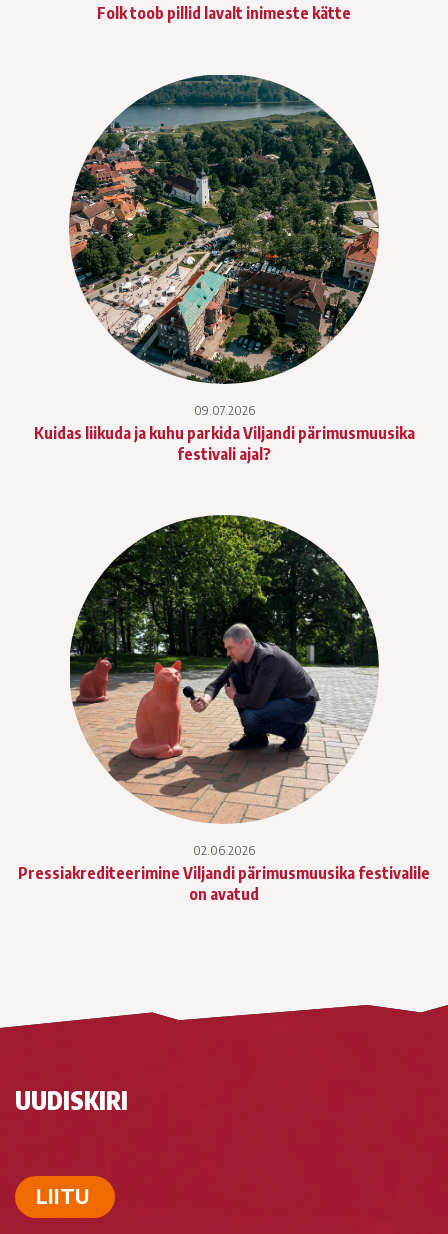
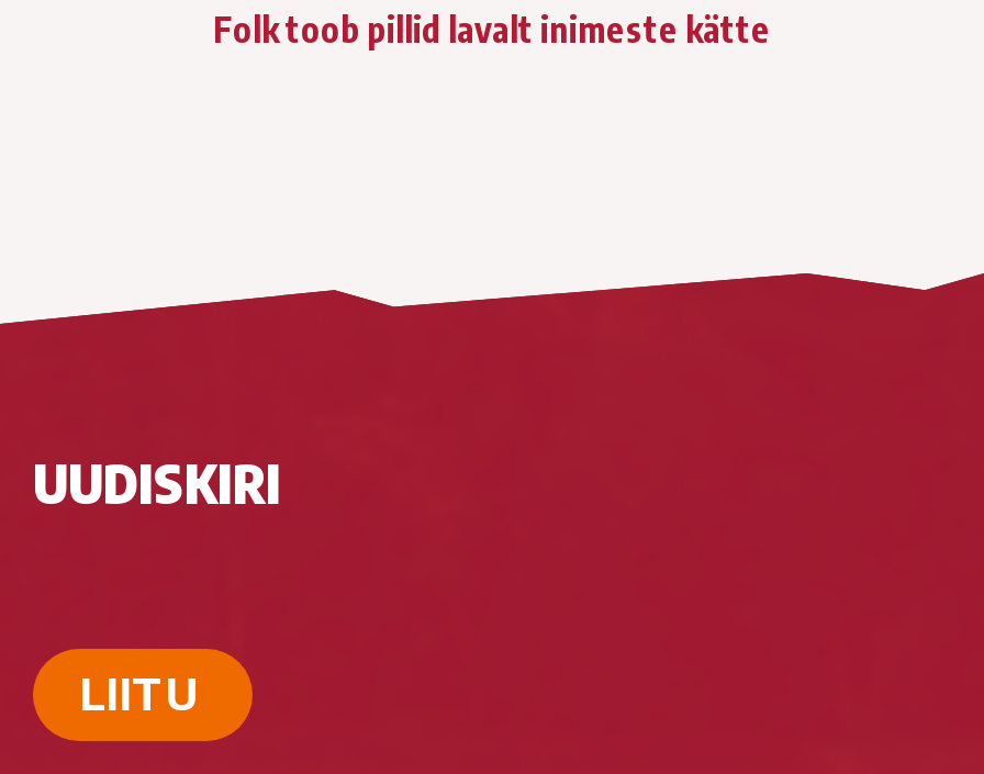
- [image]
- 09.07.2026
- Kuidas liikuda ja kuhu parkida Viljandi pärimusmuusika
- festivali ajal?

- [image]
- 02.06.2026
- Pressiakrediteerimine Viljandi pärimusmuusika festivalile
- on avatud
